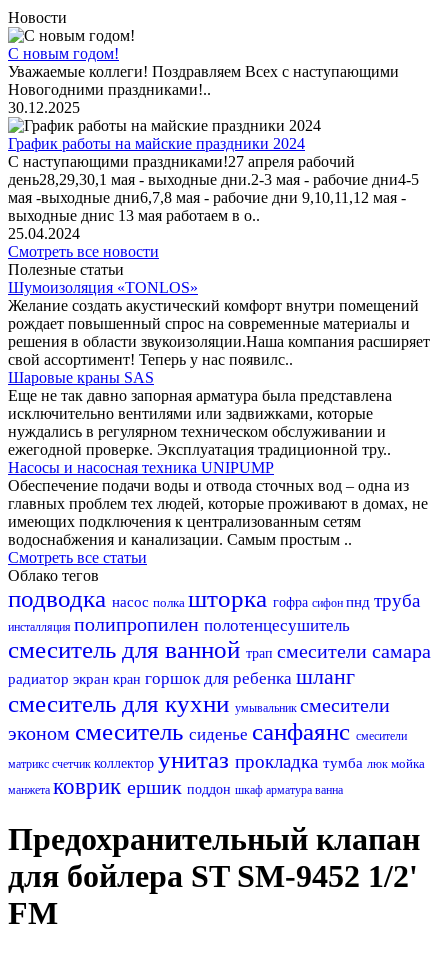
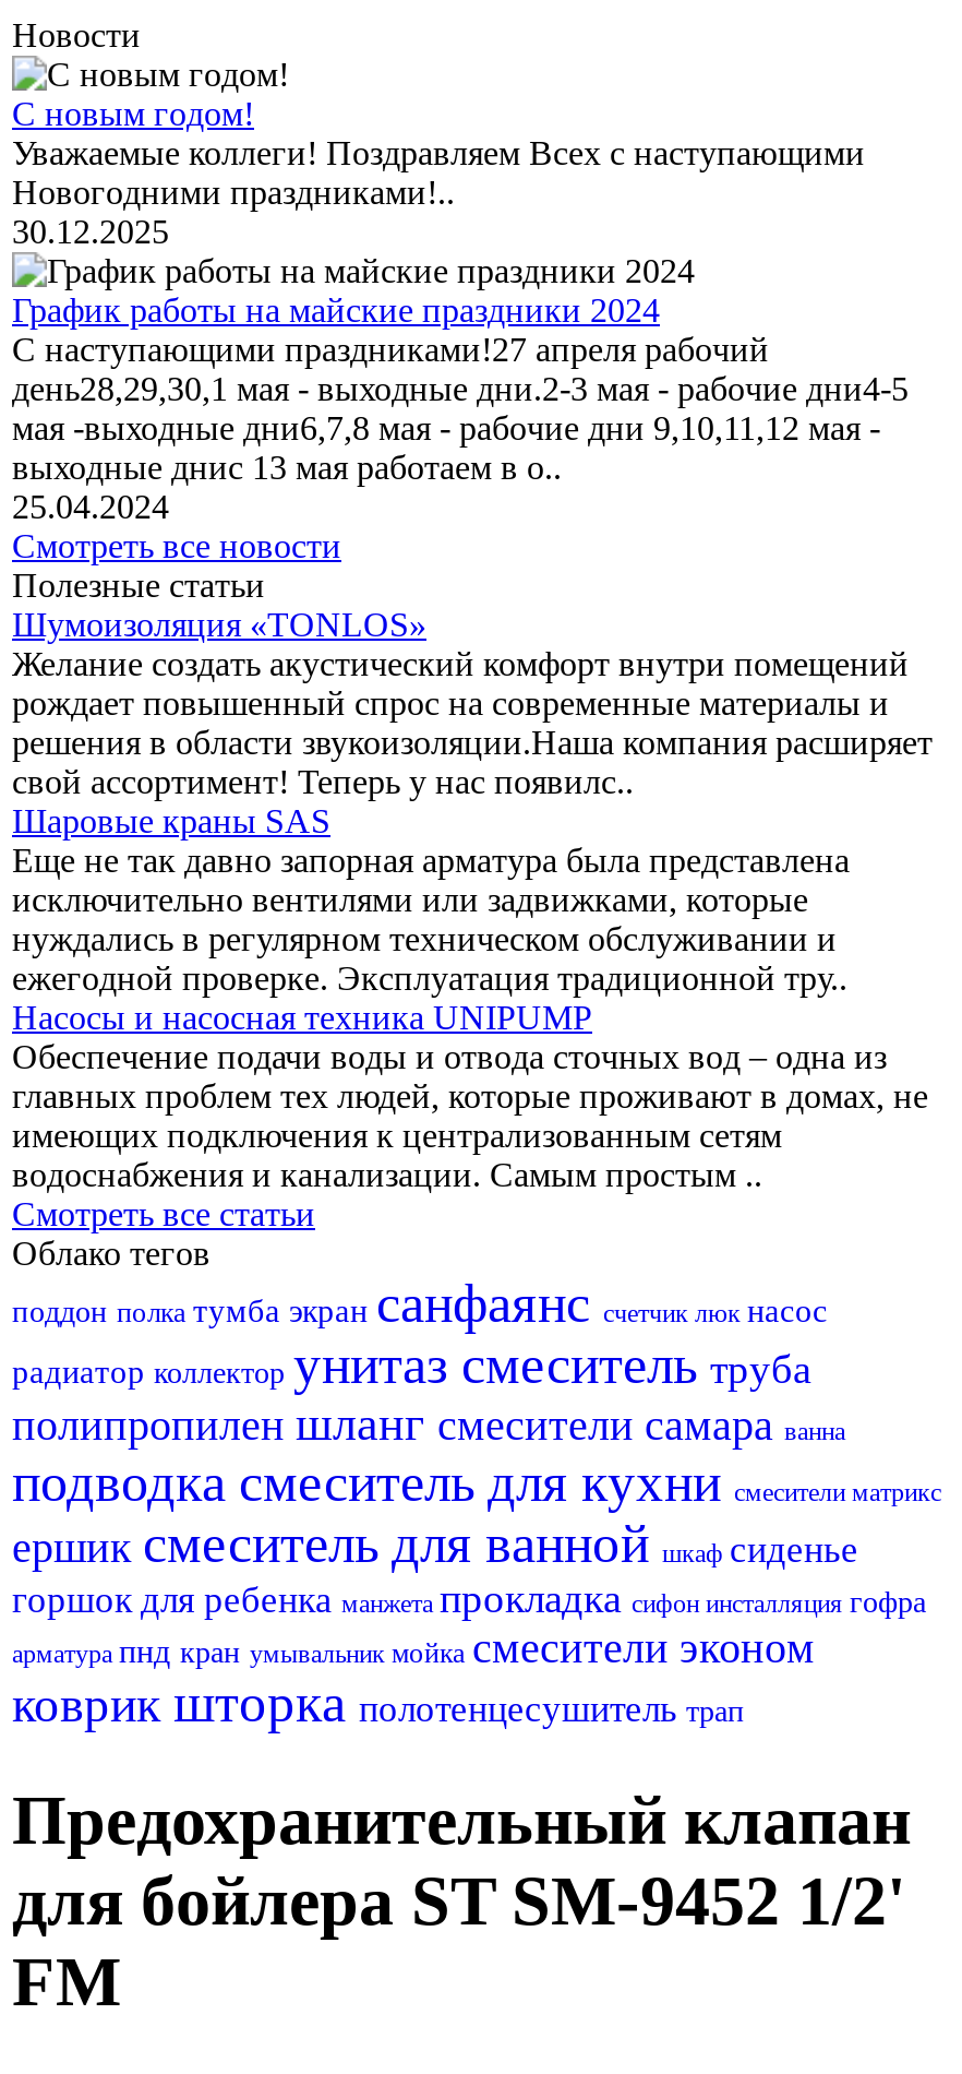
- подводка насос полкашторка гофра сифонпнд труба
- инсталляция полипропилен полотенцесушитель
- смеситель для ванной трап смесители самара
- радиатор экран кран горшок для ребенка шланг
- смеситель для кухни умывальник смесители
- эконом смеситель сиденье санфаянс смесители
- матрикссчетчик коллекторунитаз прокладка тумба люк мойка
- манжетаковрик ершик поддон шкафарматураванна
+ поддон полкатумба экран санфаянс счетчик люкнасос
+ радиатор коллекторунитаз смеситель труба
+ полипропилен шланг смесители самара ванна
+ подводка смеситель для кухни смесители матрикс
+ ершик смеситель для ванной шкафсиденье
+ горшок для ребенка манжета прокладка сифонинсталляция гофра
+ арматура пнд кран умывальник мойкасмесители эконом
+ коврик шторка полотенцесушительтрап
